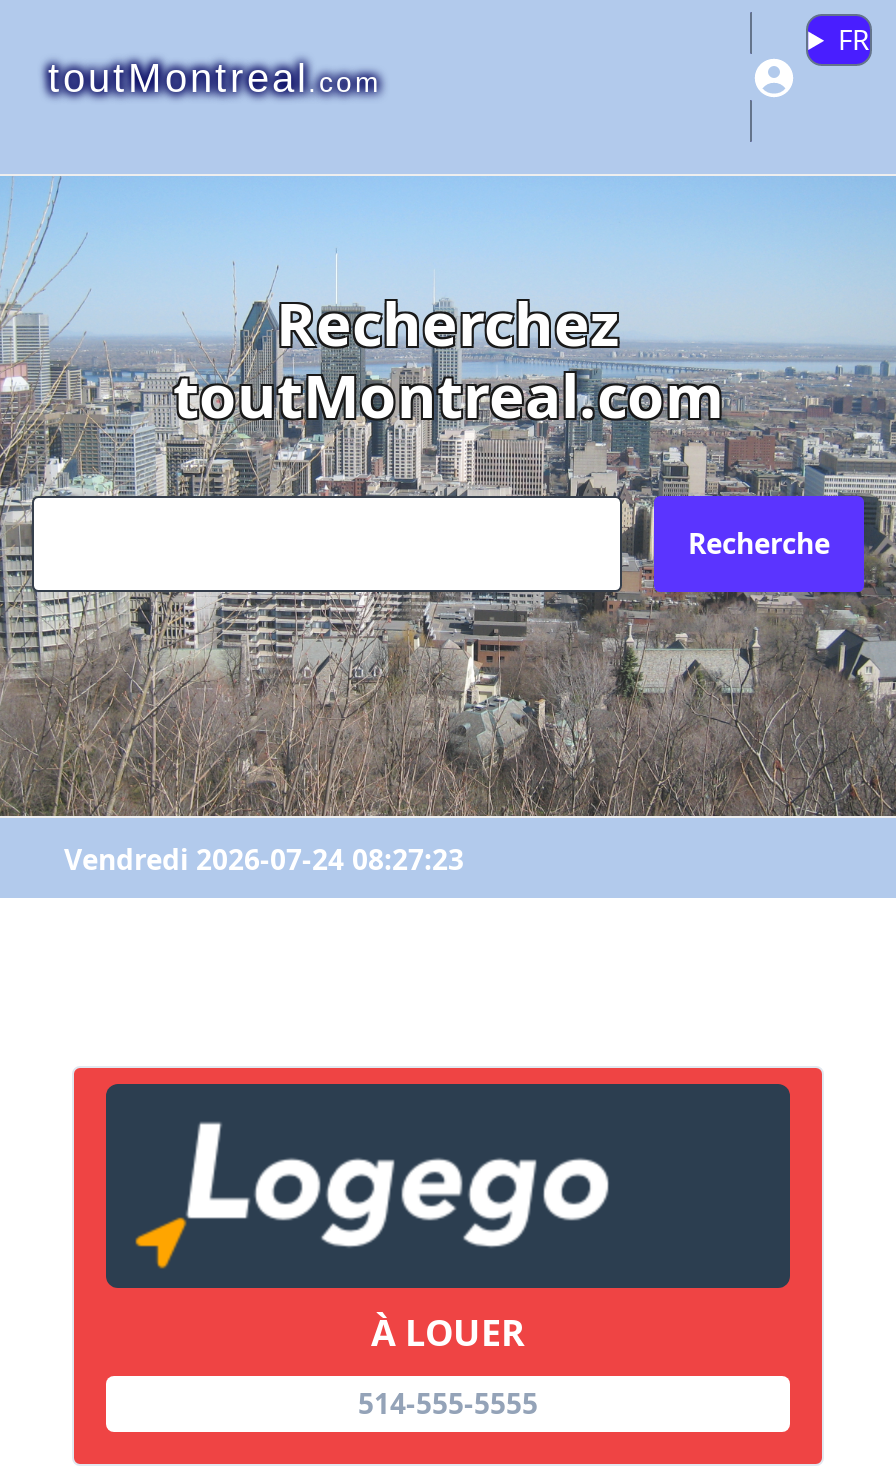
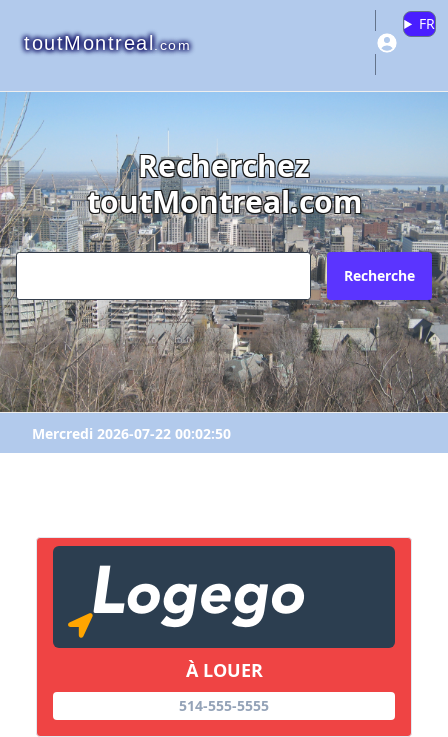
- Vendredi 2026-07-24 08:27:23
+ Mercredi 2026-07-22 00:02:50
